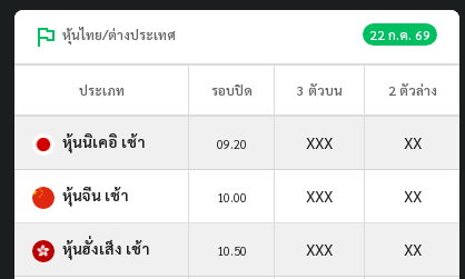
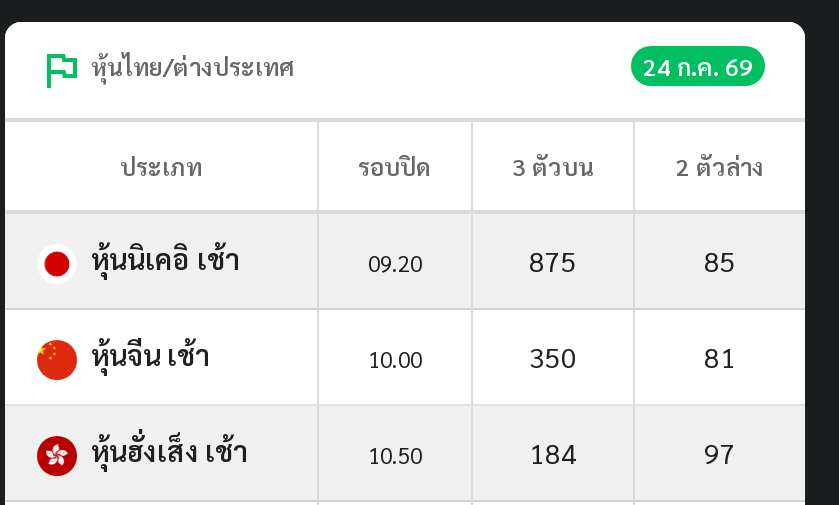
- 22 ก.ค. 69
+ 24 ก.ค. 69

- XXX
- XX
+ 875
+ 85

- XXX
- XX
+ 350
+ 81

- XXX
- XX
+ 184
+ 97
